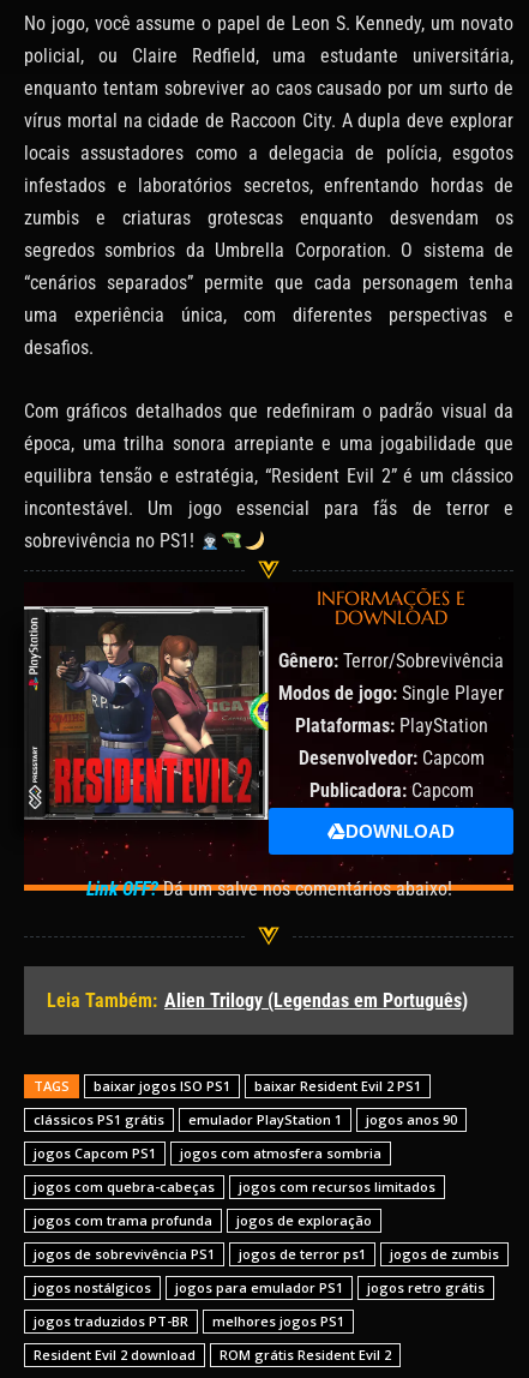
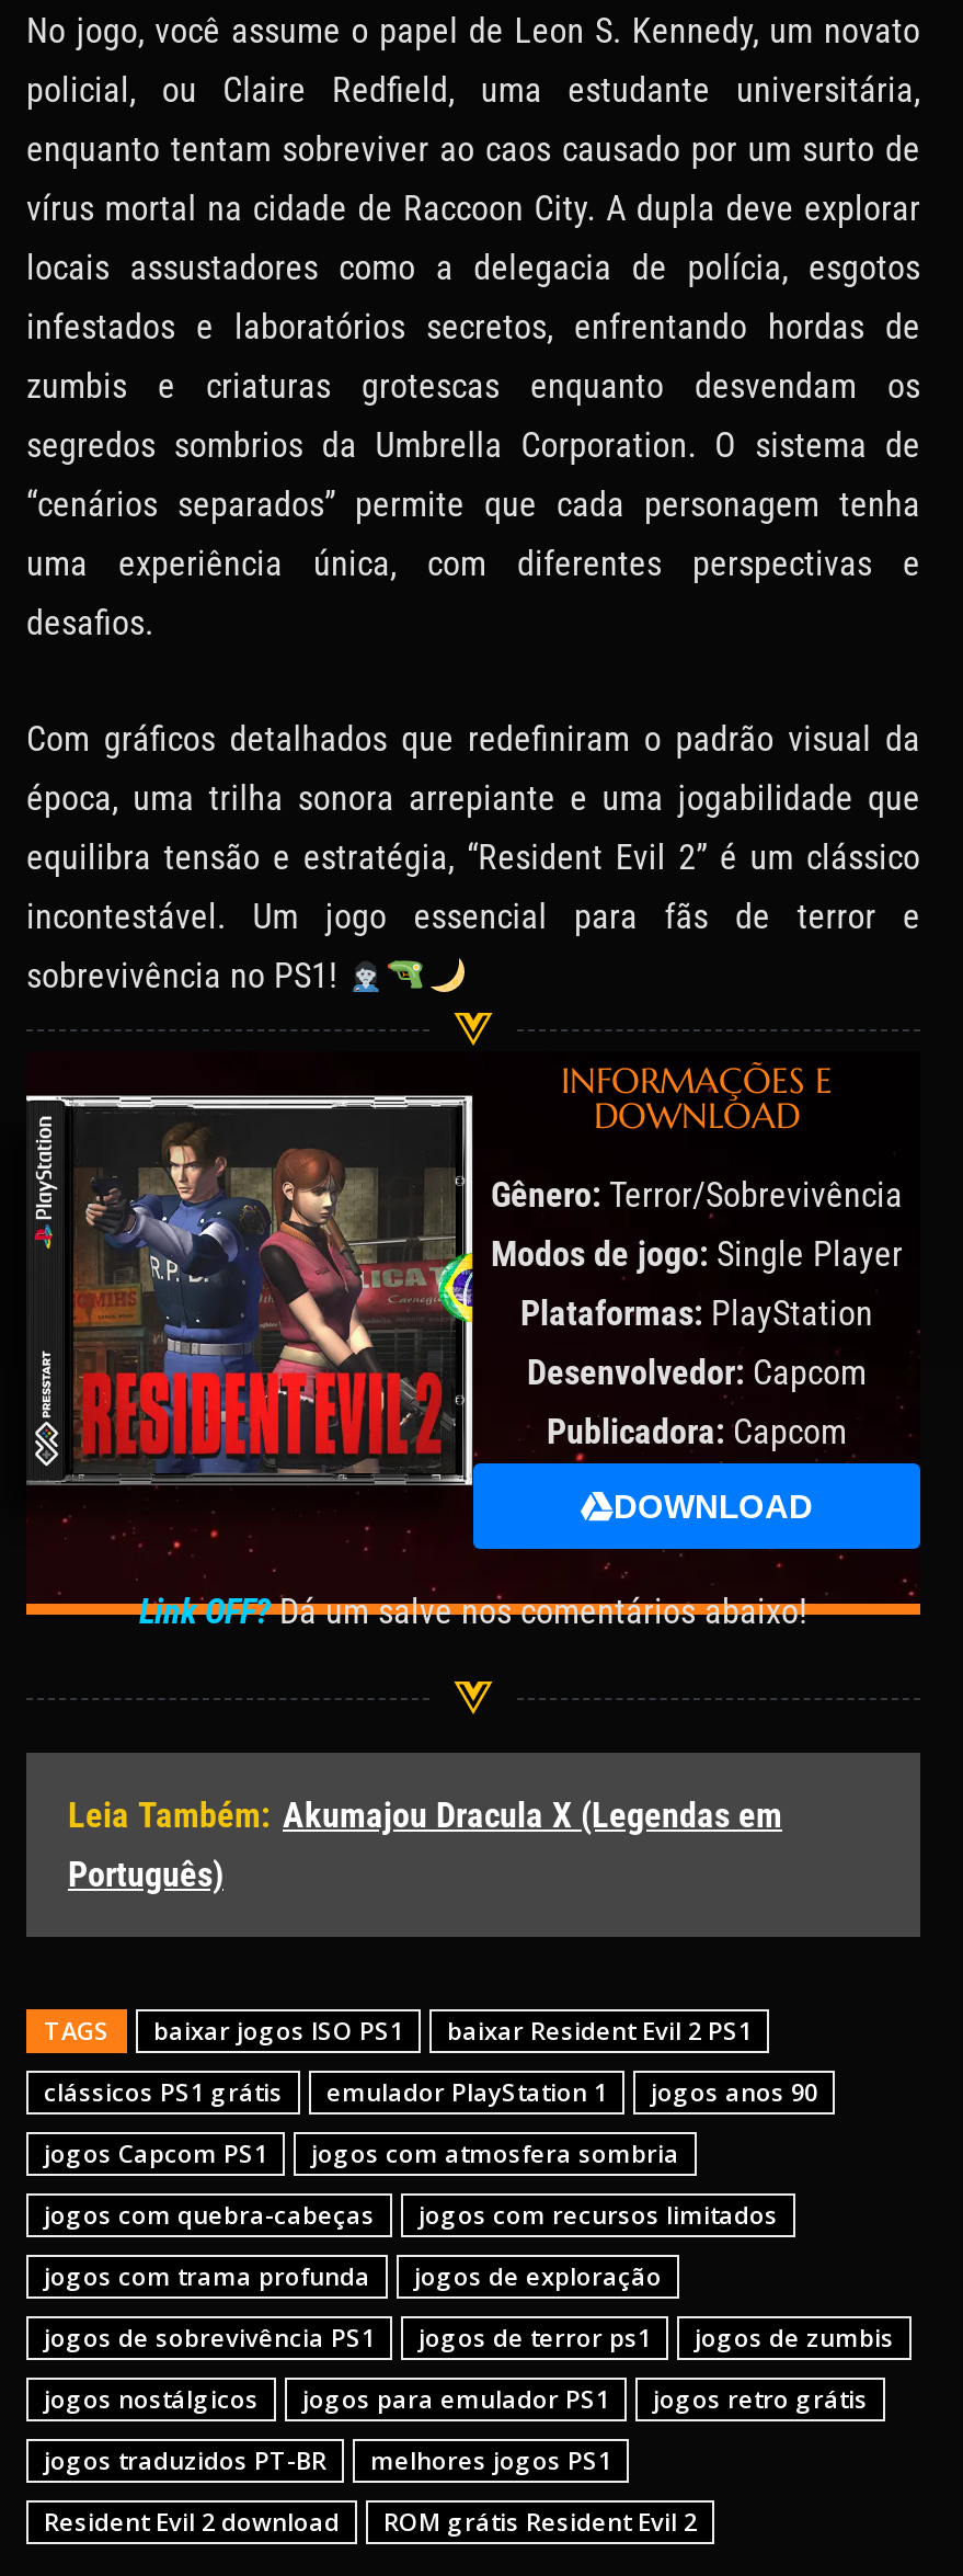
- Leia Também: Alien Trilogy (Legendas em Português)
+ Leia Também: Akumajou Dracula X (Legendas em
+ Português)
